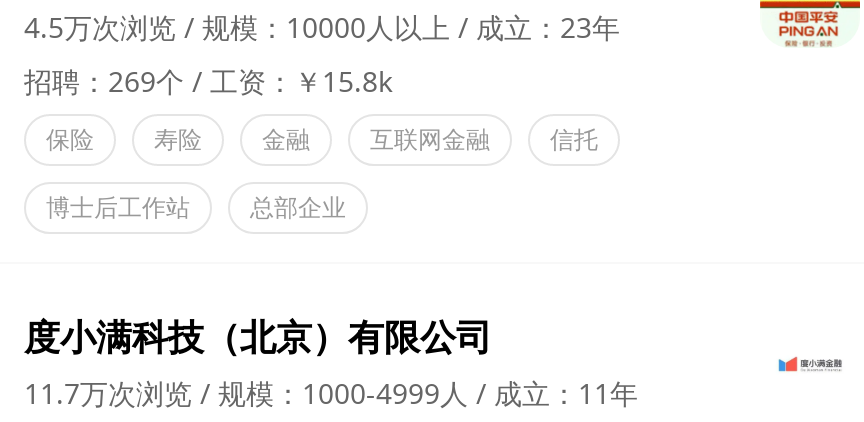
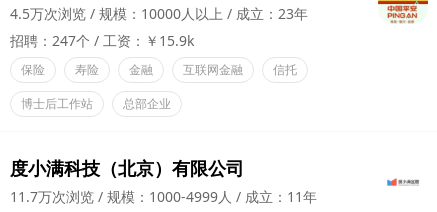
- 招聘：269个
+ 招聘：247个

- 工资：￥15.8k
+ 工资：￥15.9k
